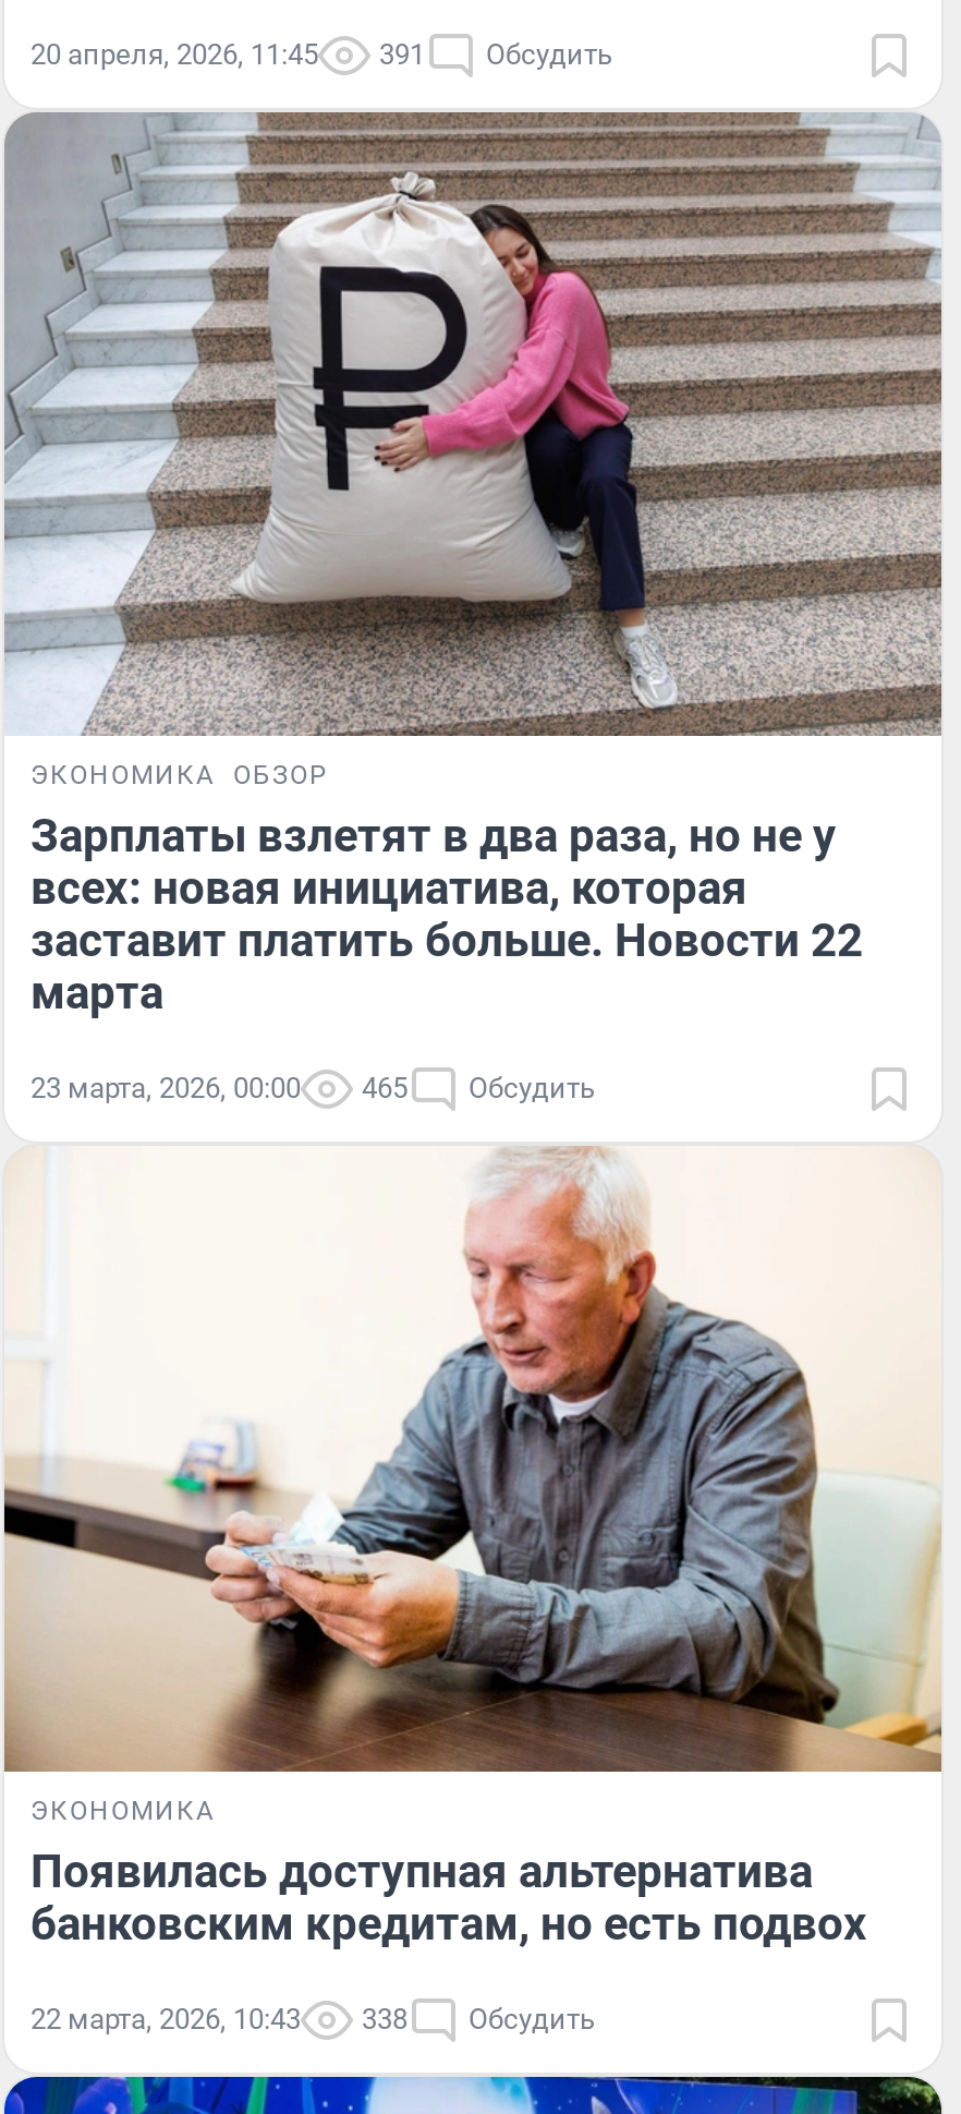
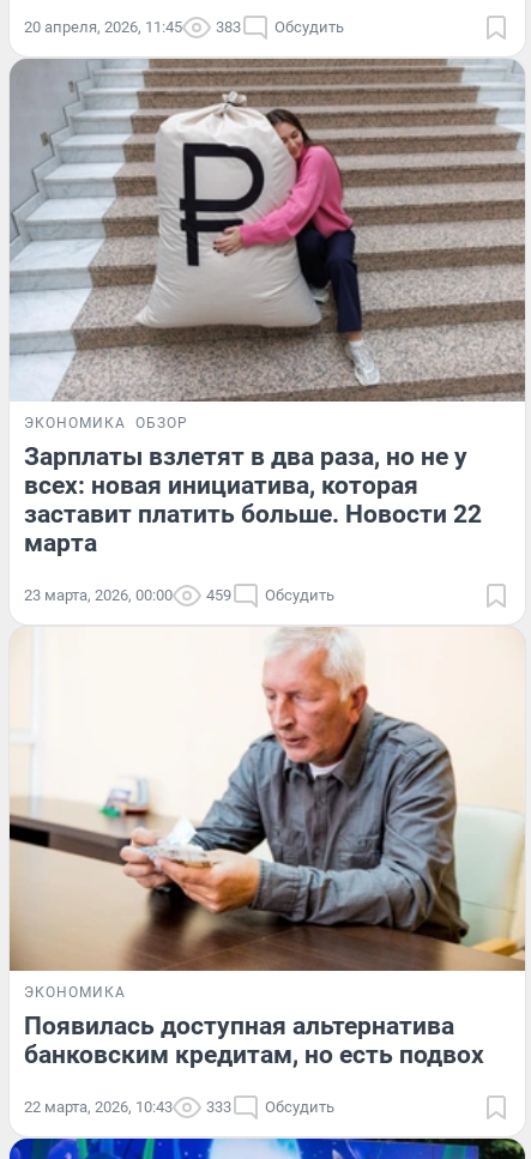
- 20 апреля, 2026, 11:45 391 Обсудить
+ 20 апреля, 2026, 11:45 383 Обсудить

- 23 марта, 2026, 00:00 465 Обсудить
+ 23 марта, 2026, 00:00 459 Обсудить

- 22 марта, 2026, 10:43 338 Обсудить
+ 22 марта, 2026, 10:43 333 Обсудить
